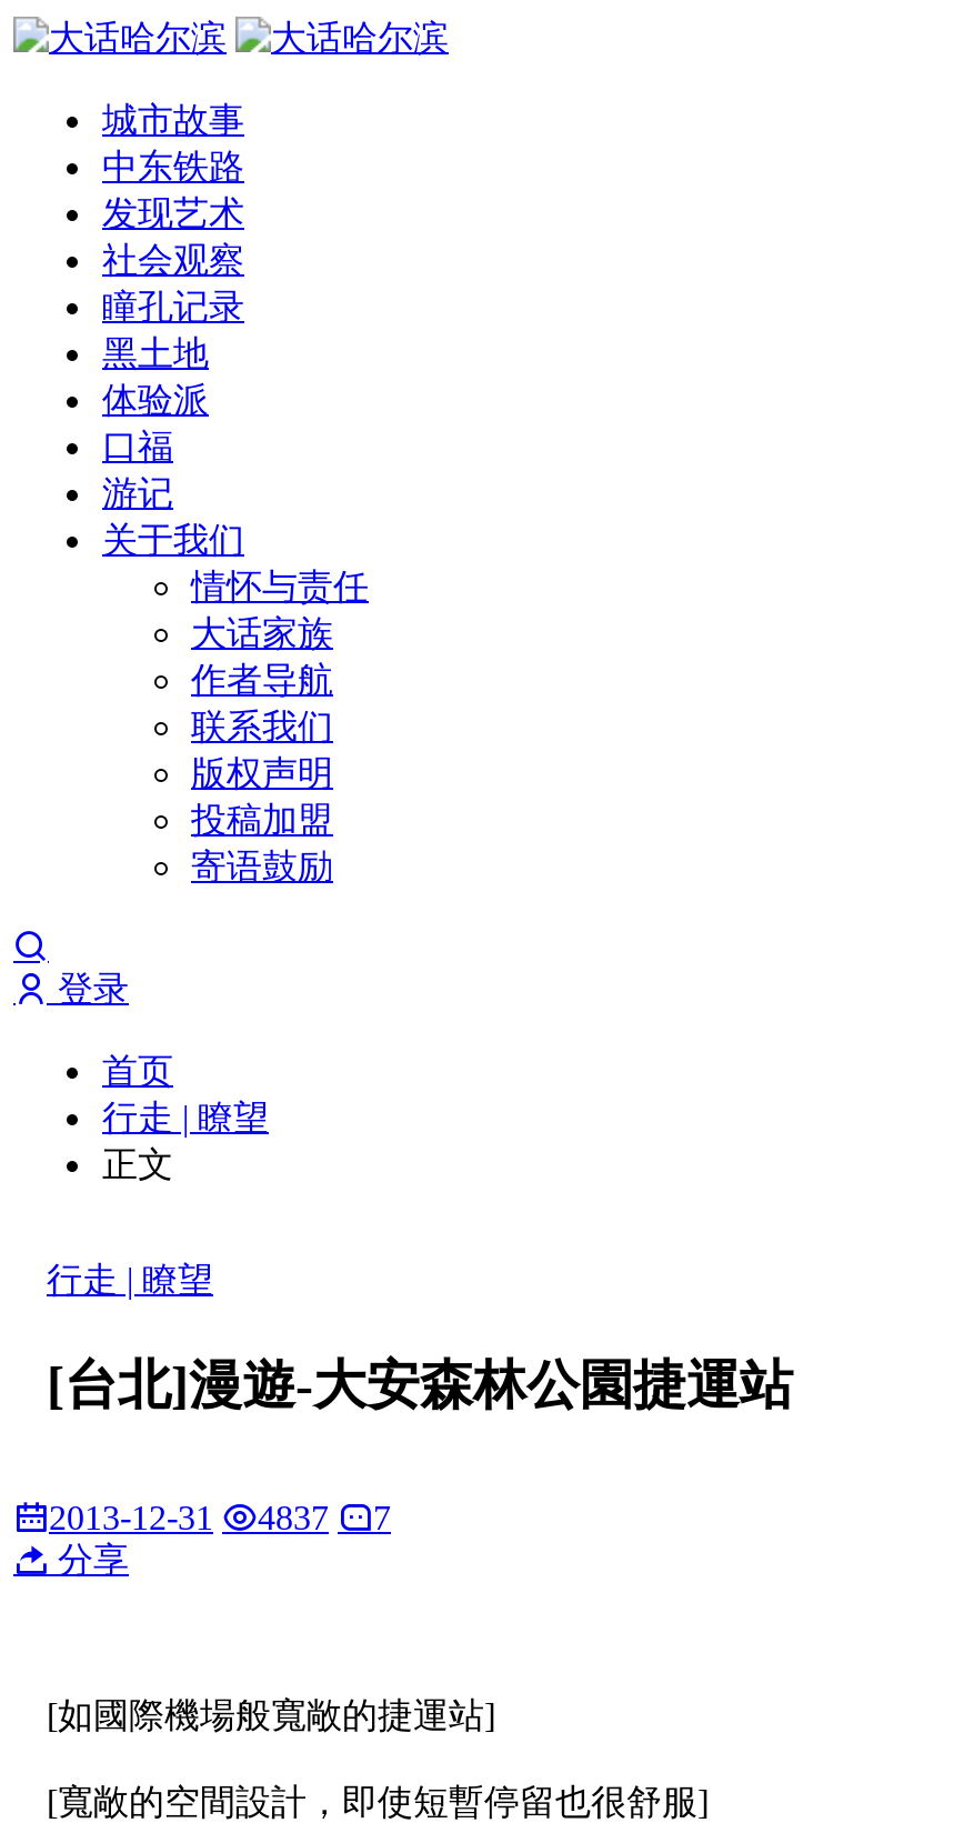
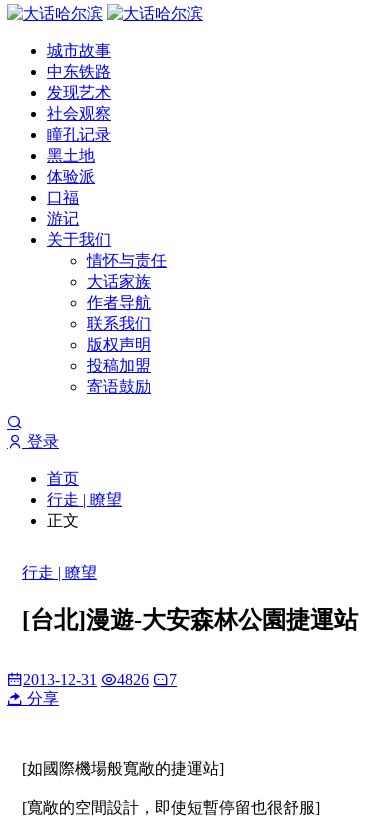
- 2013-12-31 4837 7
+ 2013-12-31 4826 7
